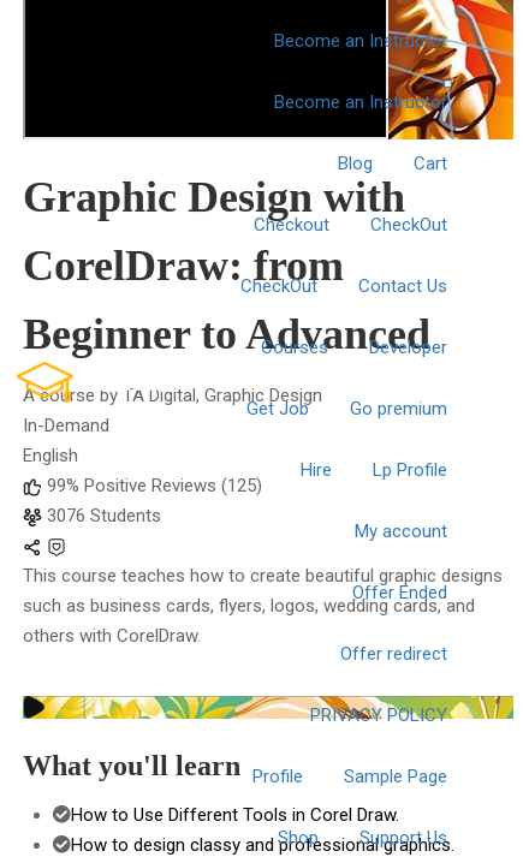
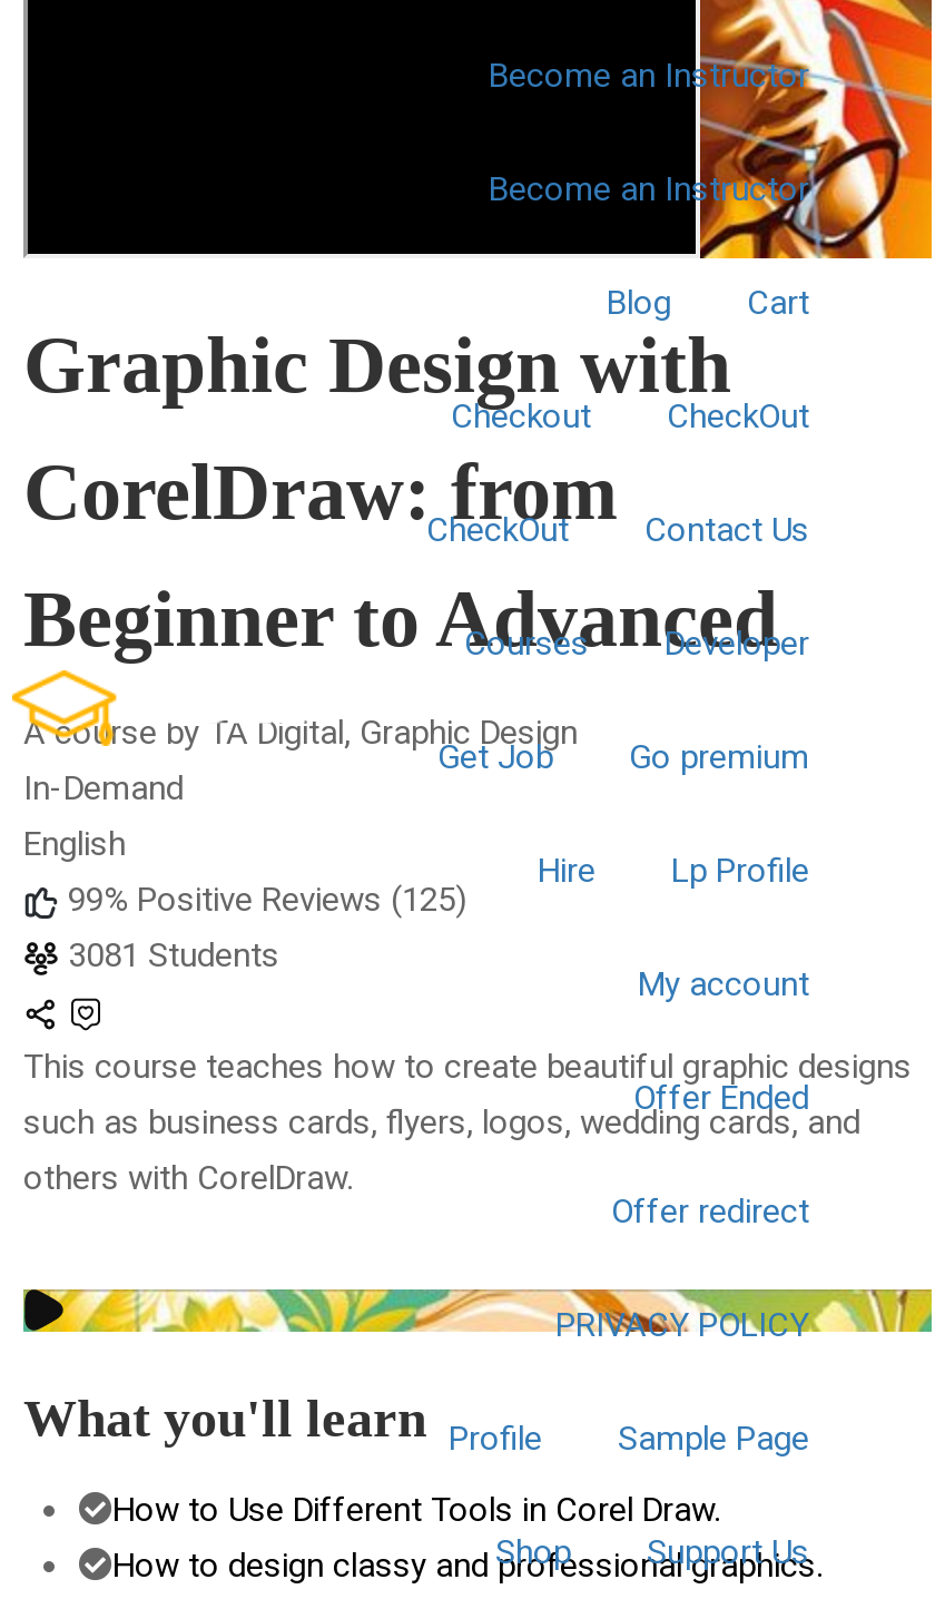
- 3076 Students
+ 3081 Students
